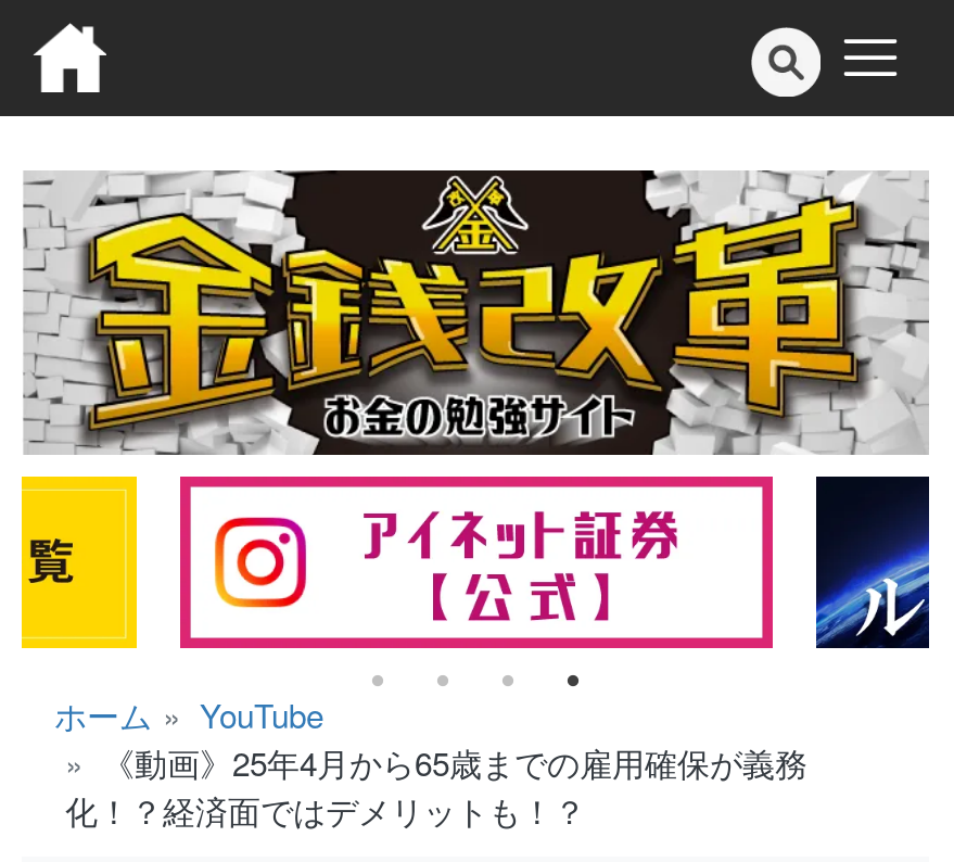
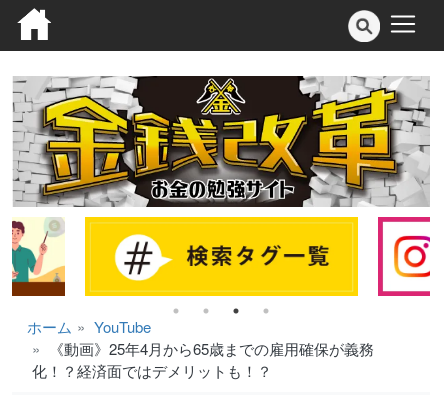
- [image]
+ [image]

- [image]
+ [image]

- [image]
+ [image]
